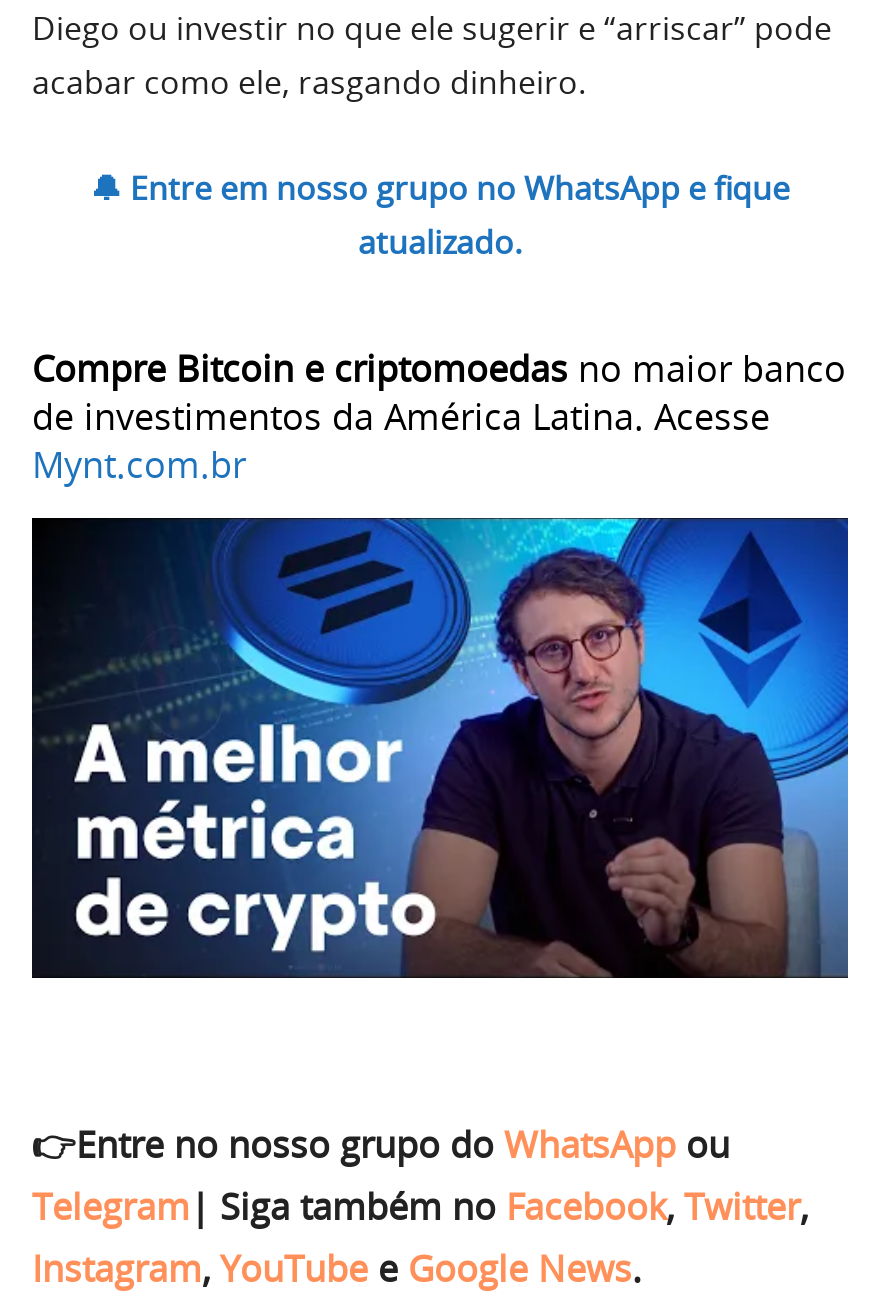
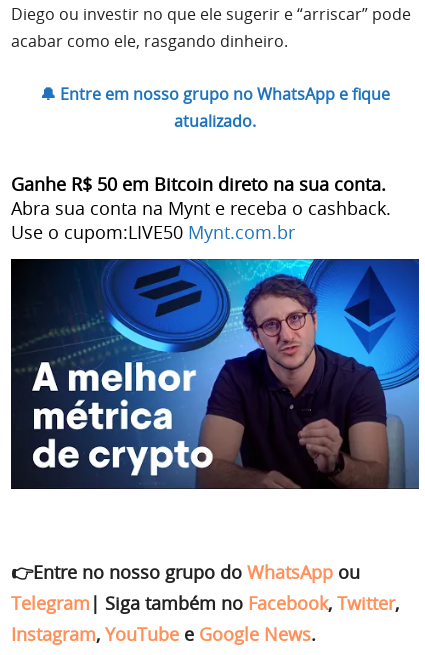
- Compre Bitcoin e criptomoedas no maior banco
- de investimentos da América Latina. Acesse
- Mynt.com.br
+ Ganhe R$ 50 em Bitcoin direto na sua conta.
+ Abra sua conta na Mynt e receba o cashback.
+ Use o cupom:LIVE50 Mynt.com.br
